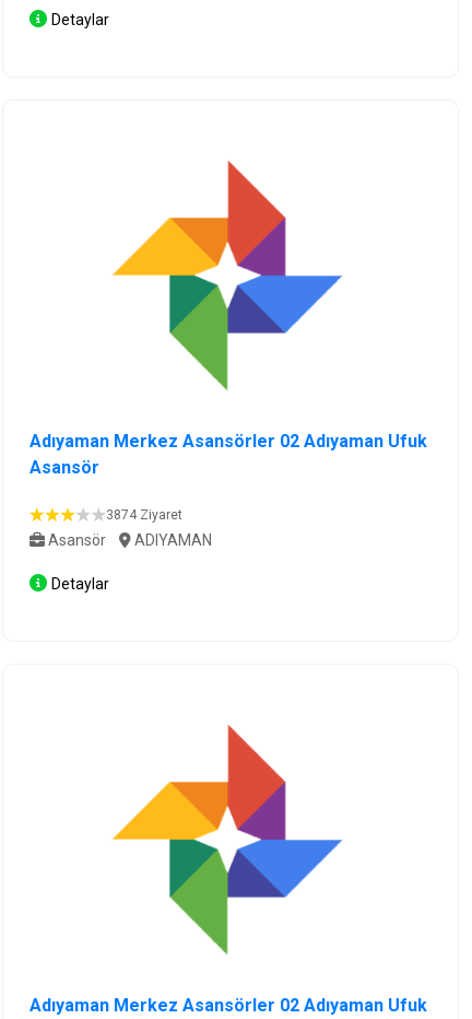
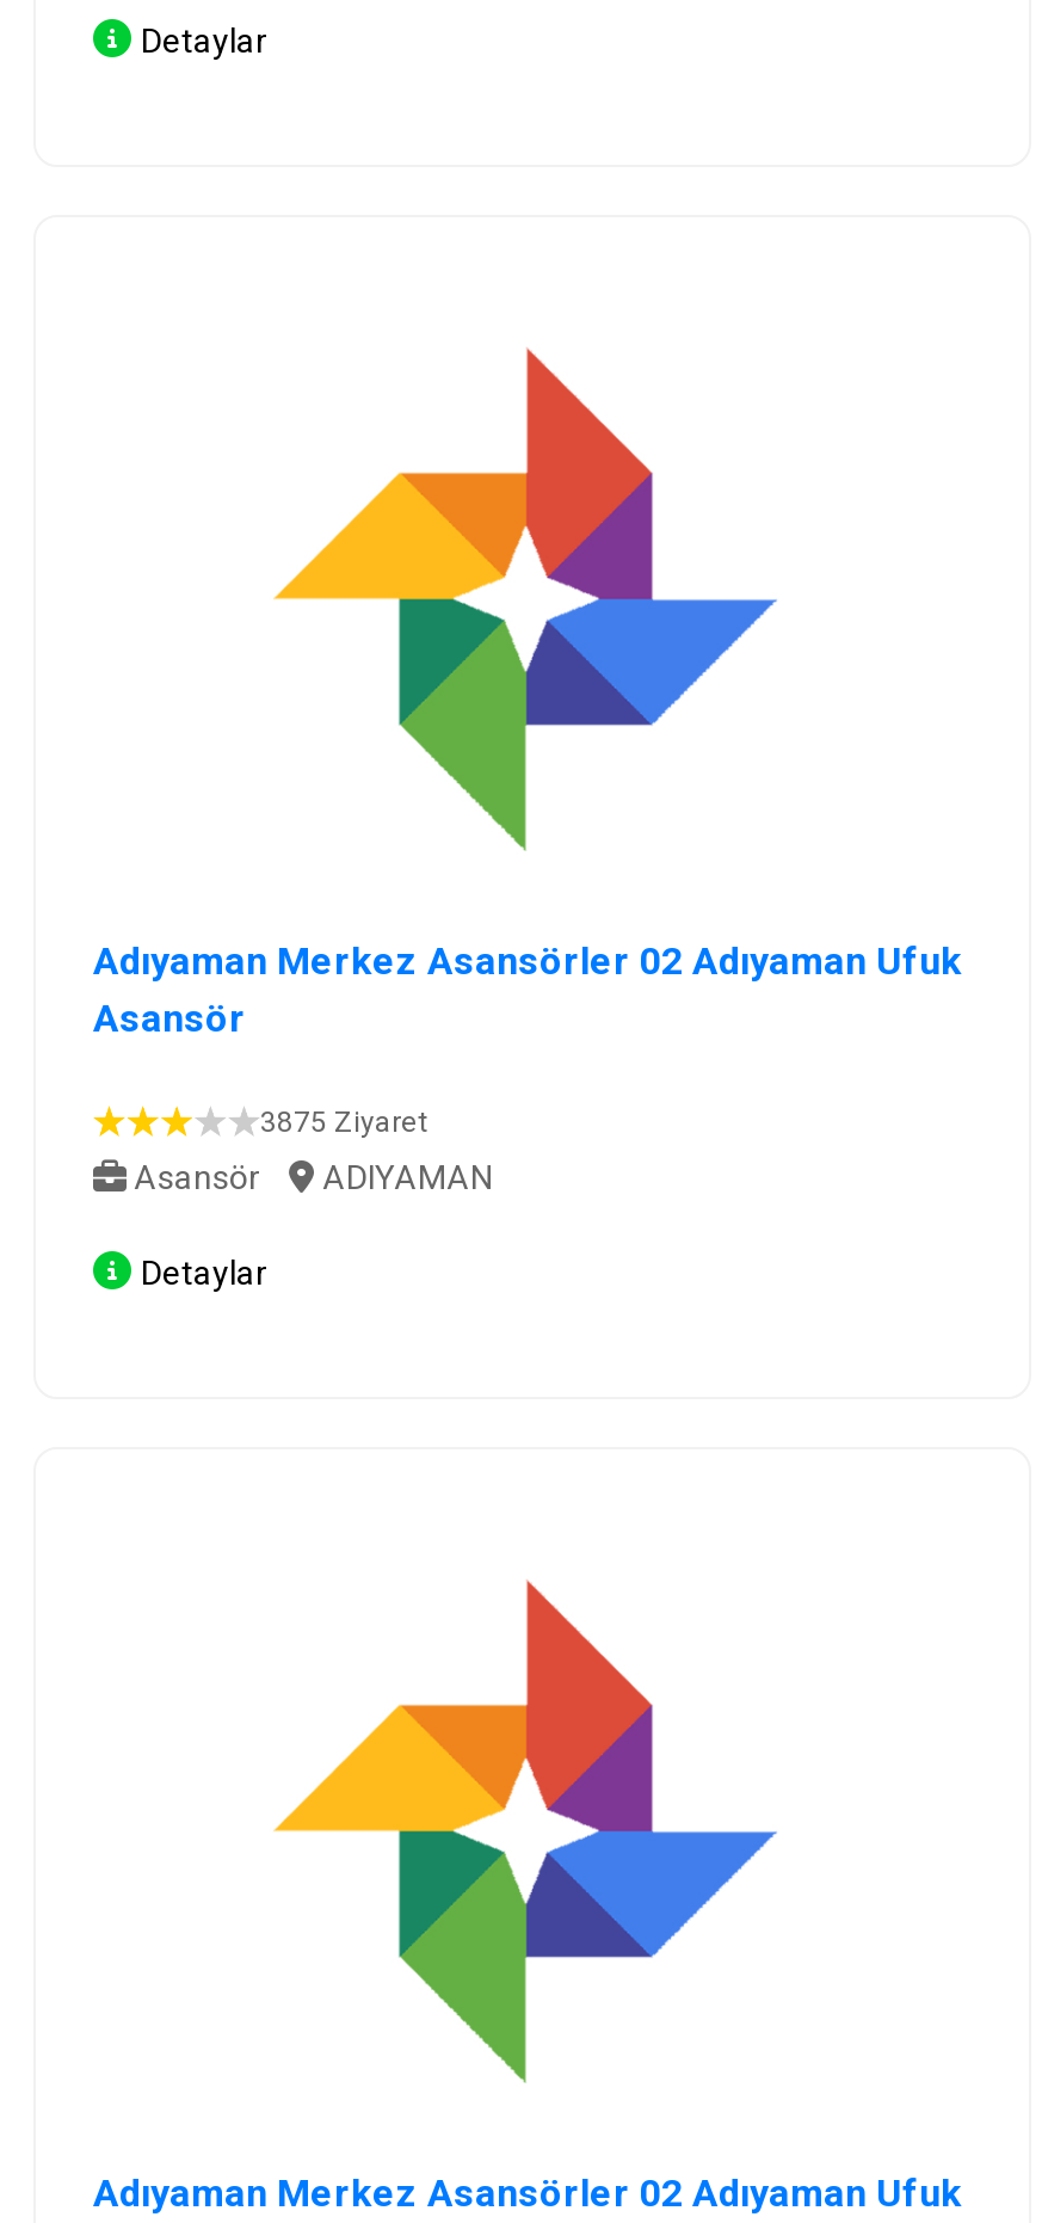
- 3874 Ziyaret
+ 3875 Ziyaret
